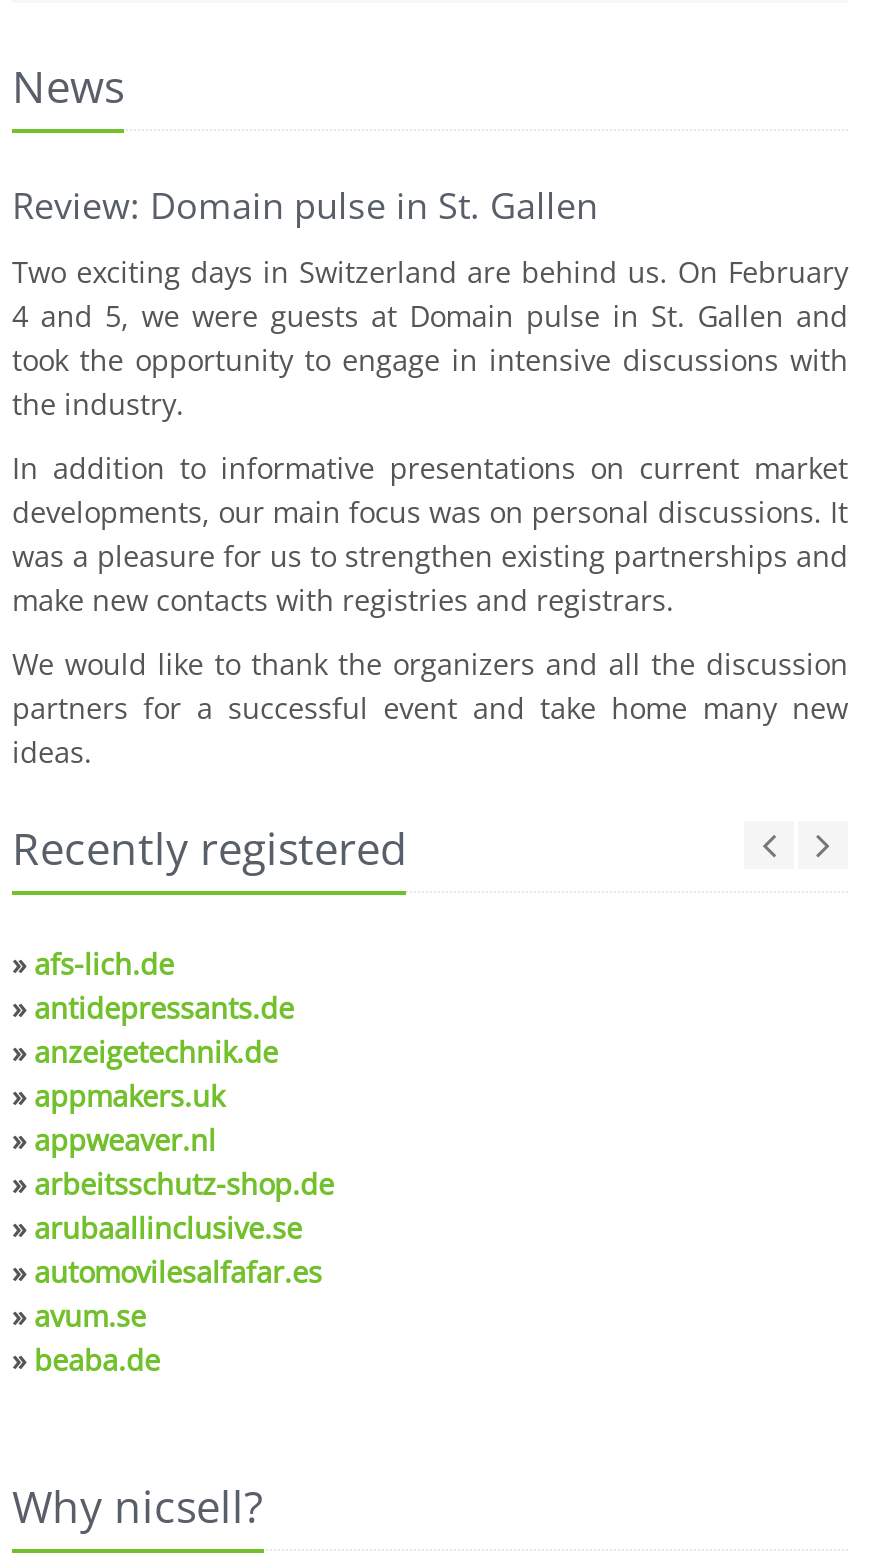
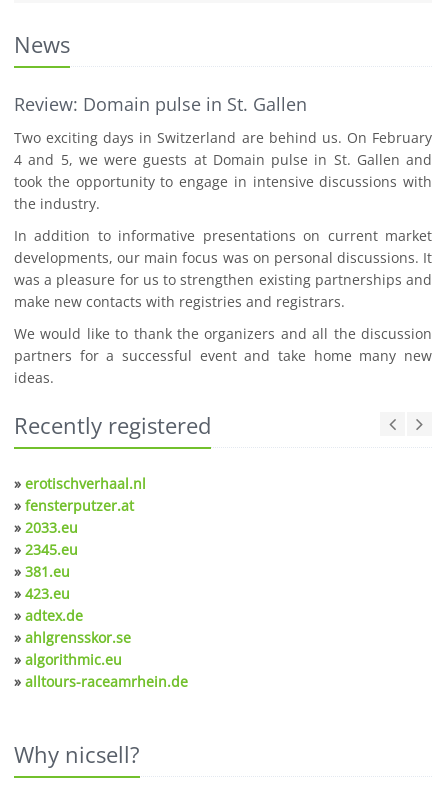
- » afs-lich.de
- » antidepressants.de
- » anzeigetechnik.de
- » appmakers.uk
- » appweaver.nl
- » arbeitsschutz-shop.de
- » arubaallinclusive.se
- » automovilesalfafar.es
- » avum.se
- » beaba.de
+ » erotischverhaal.nl
+ » fensterputzer.at
+ » 2033.eu
+ » 2345.eu
+ » 381.eu
+ » 423.eu
+ » adtex.de
+ » ahlgrensskor.se
+ » algorithmic.eu
+ » alltours-raceamrhein.de
